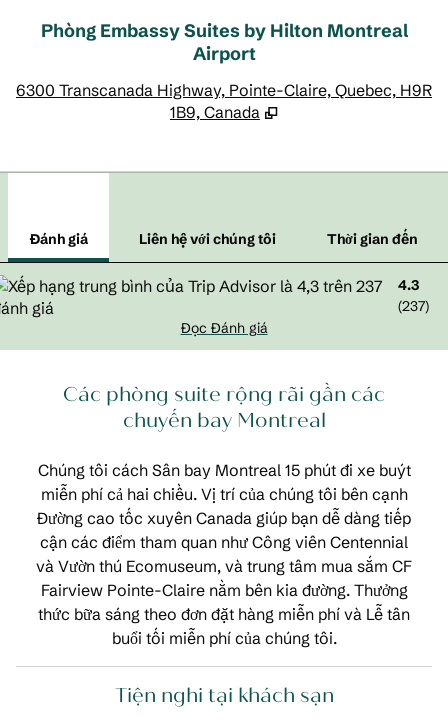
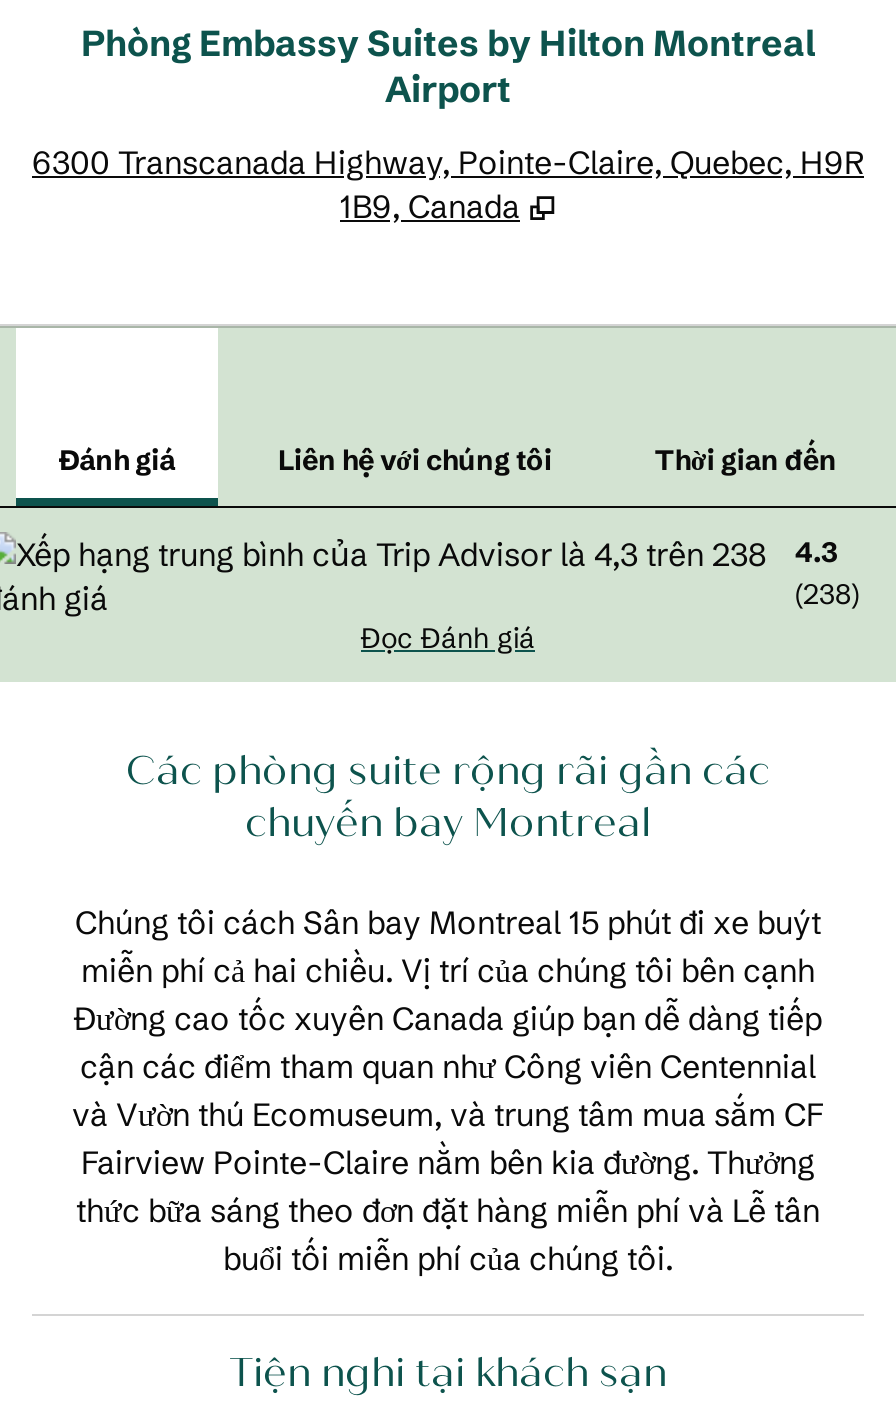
- (237)
+ (238)
